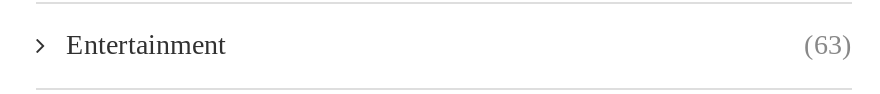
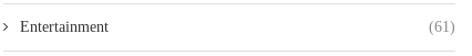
- (63)
+ (61)
